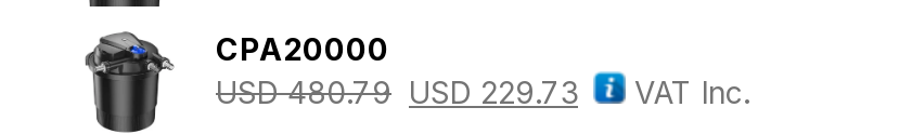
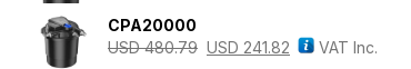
- USD480.79 USD 229.73 VAT Inc.
+ USD480.79 USD 241.82 VAT Inc.
